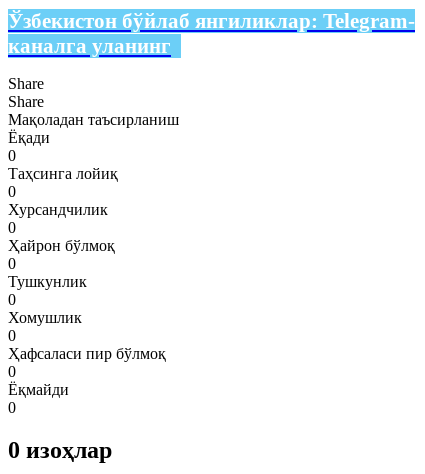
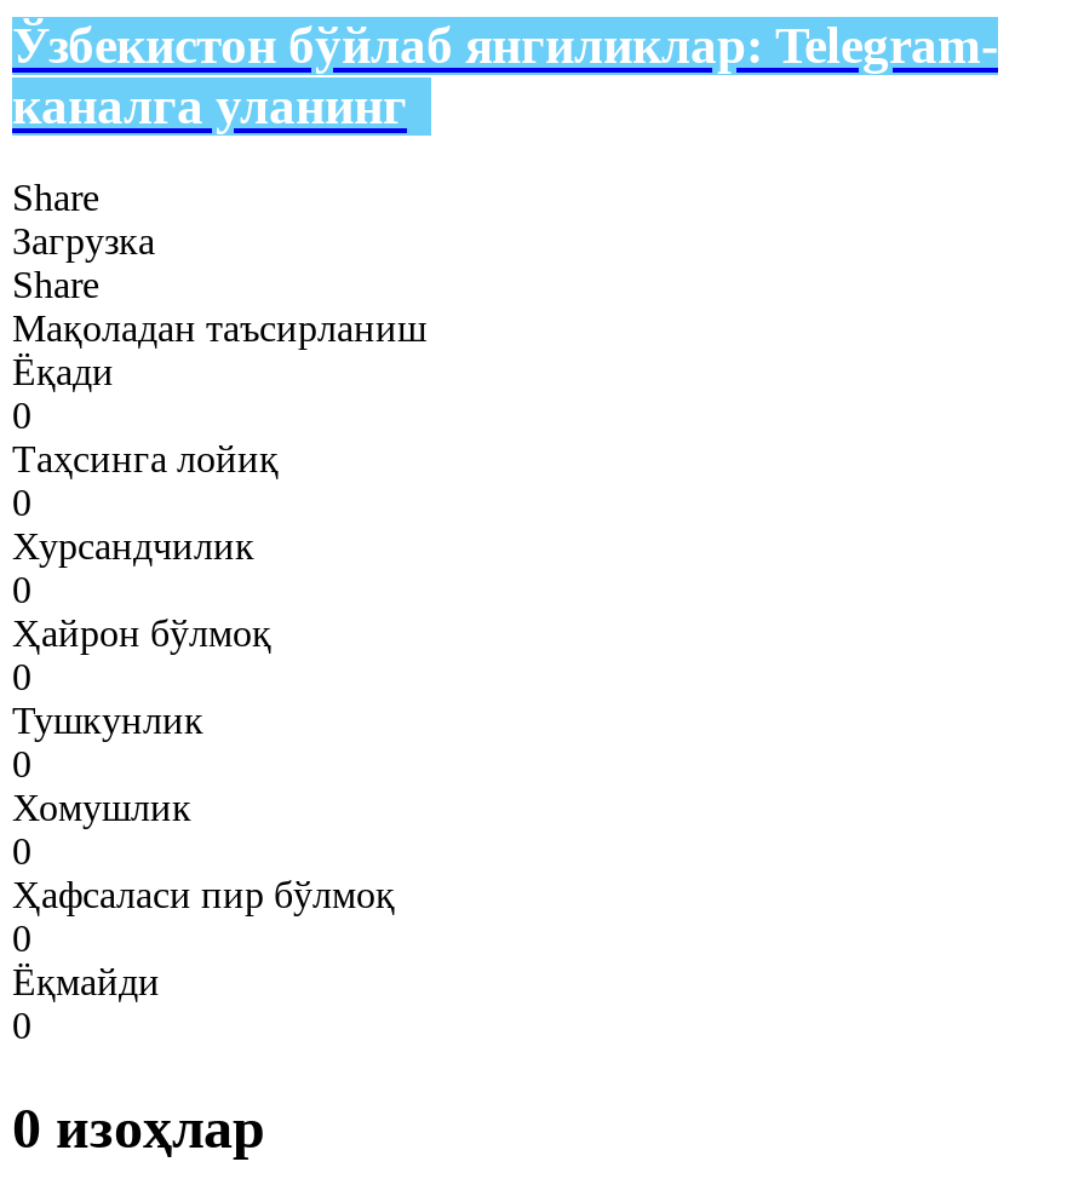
+ Загрузка
